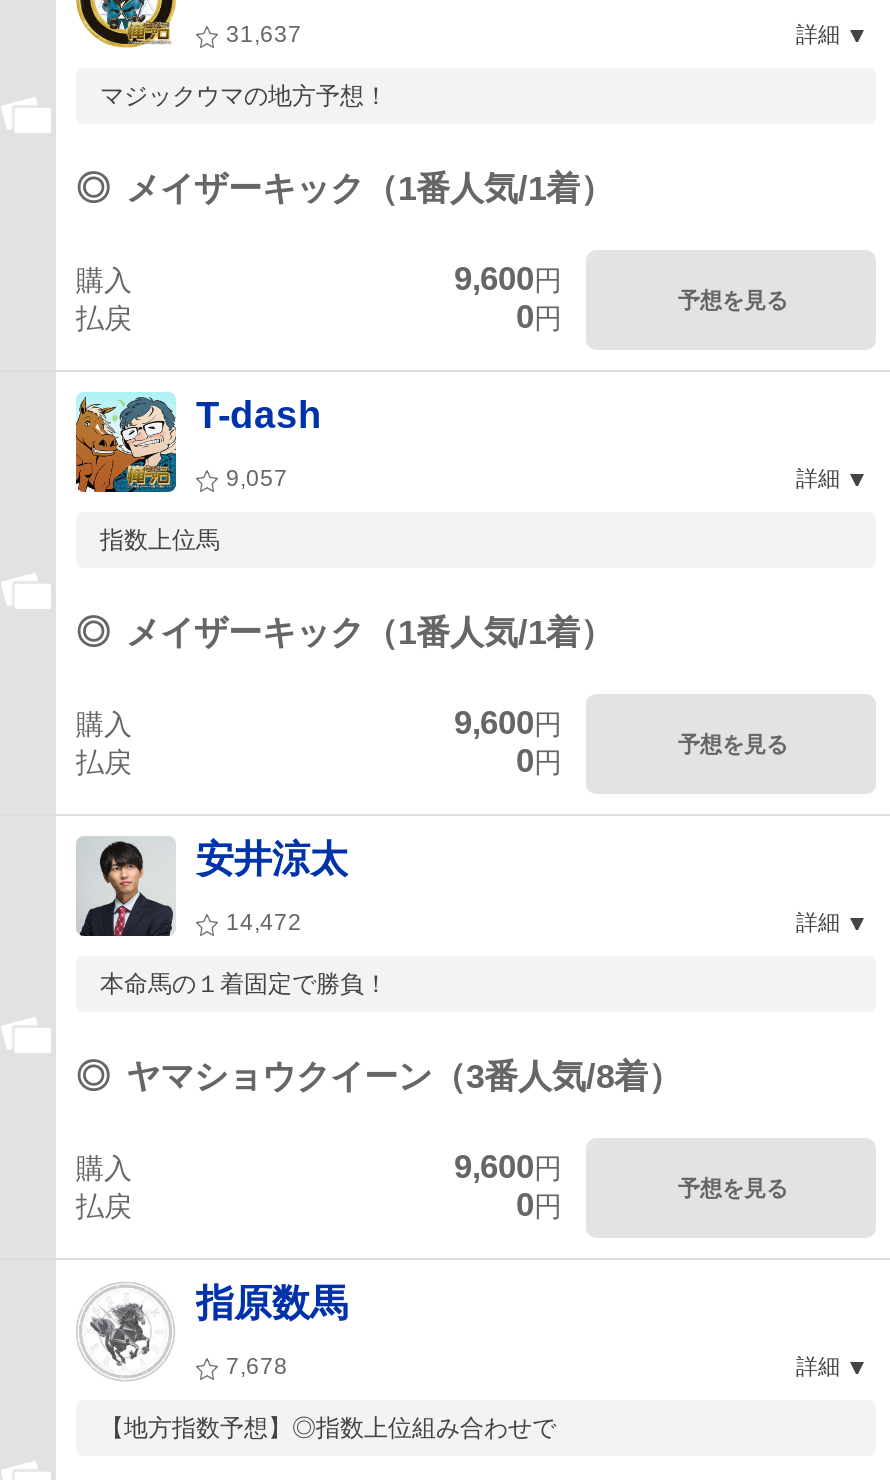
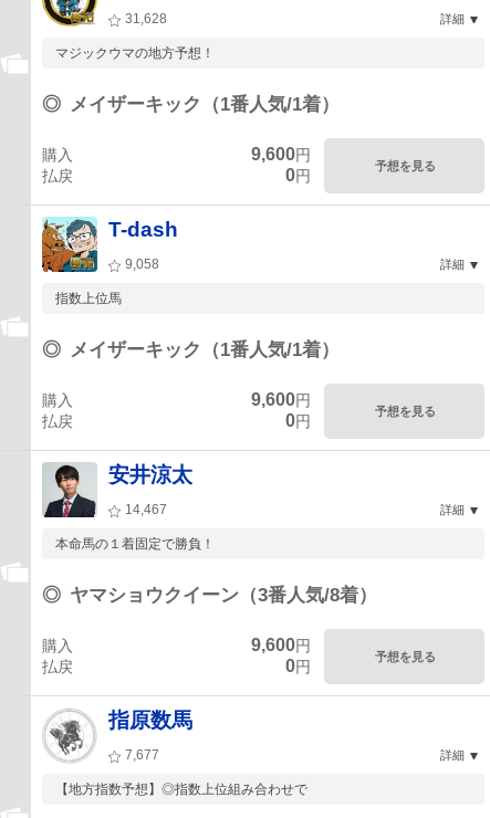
- 31,637
+ 31,628

- 9,057
+ 9,058

- 14,472
+ 14,467

- 7,678
+ 7,677
